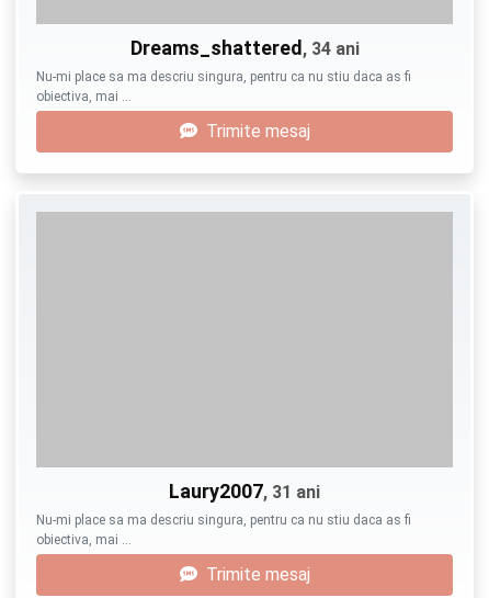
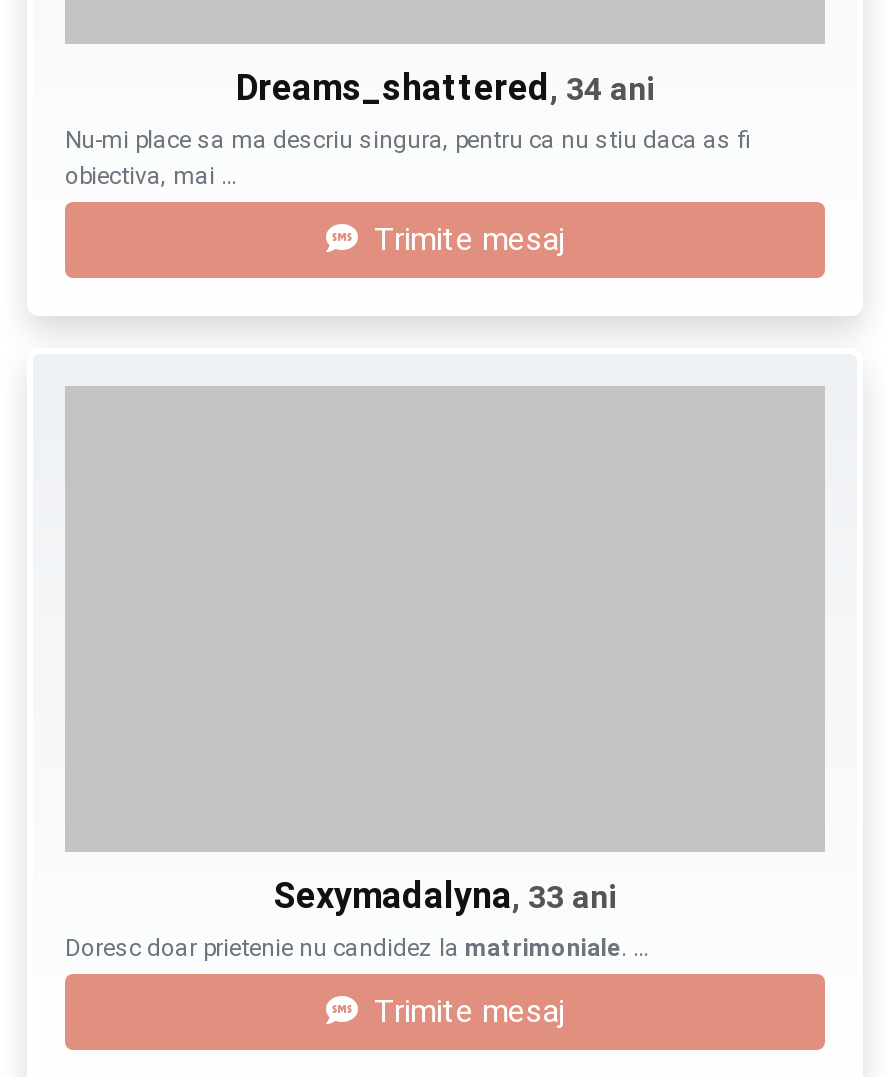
- Laury2007, 31 ani
- Nu-mi place sa ma descriu singura, pentru ca nu stiu daca as fi
- obiectiva, mai …
+ Sexymadalyna, 33 ani
+ Doresc doar prietenie nu candidez la matrimoniale. …
